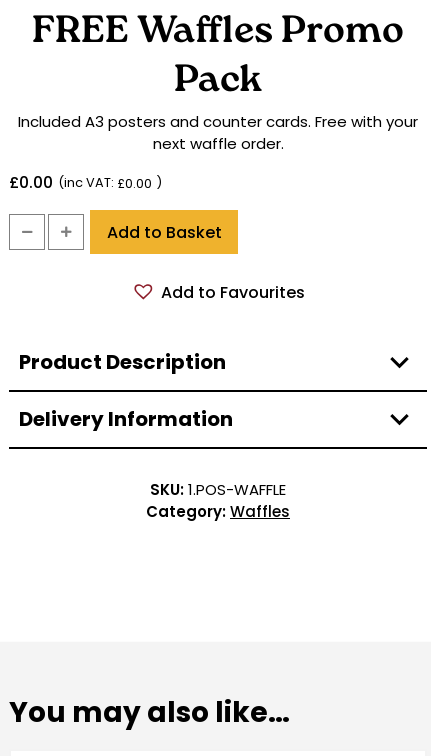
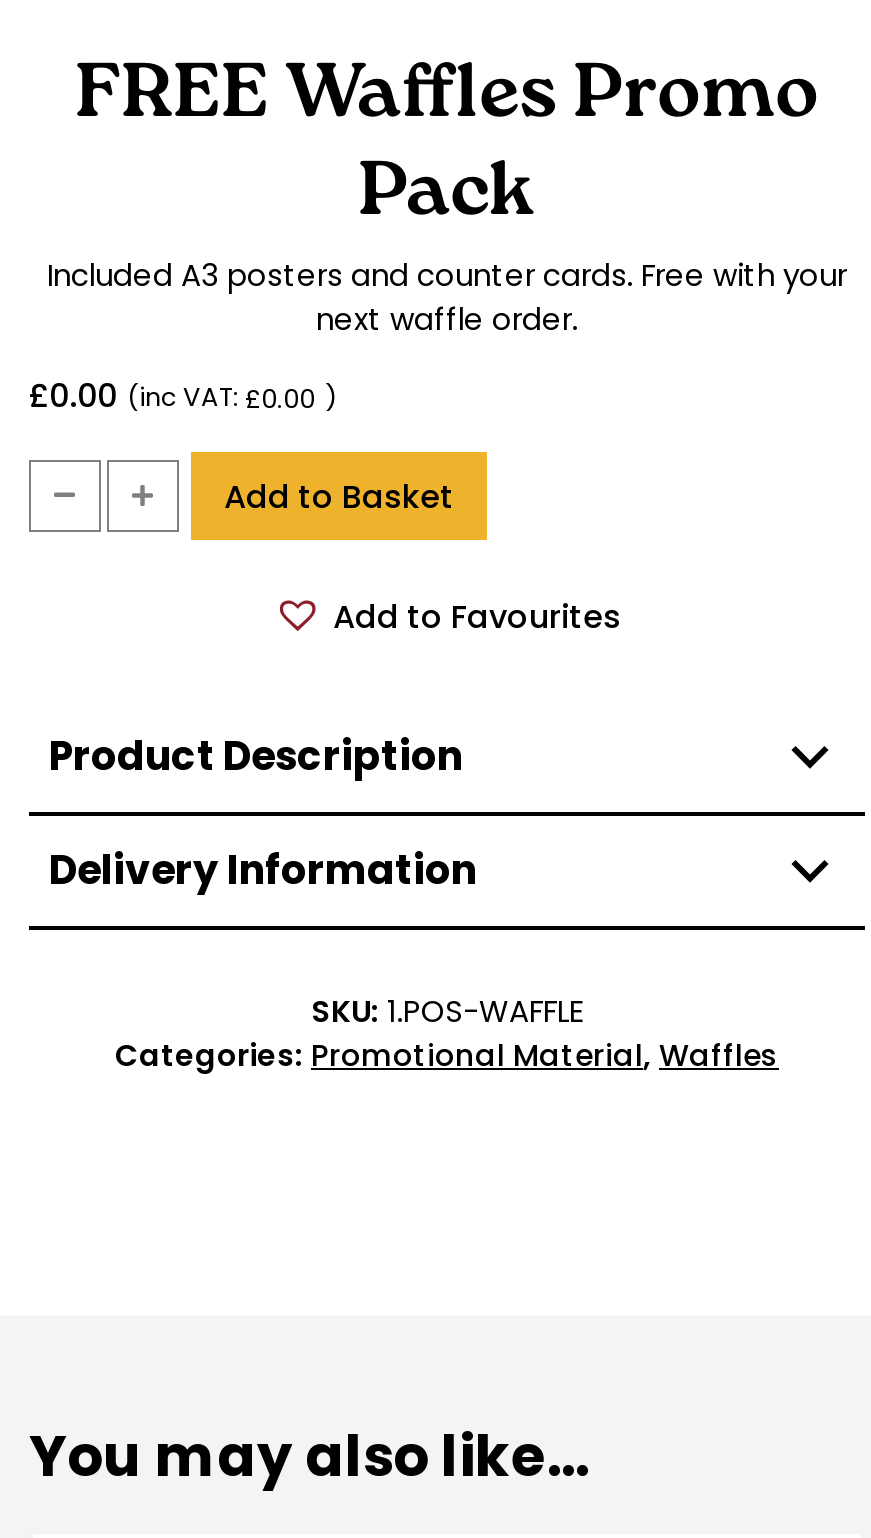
- Category: Waffles
+ Categories: Promotional Material, Waffles
